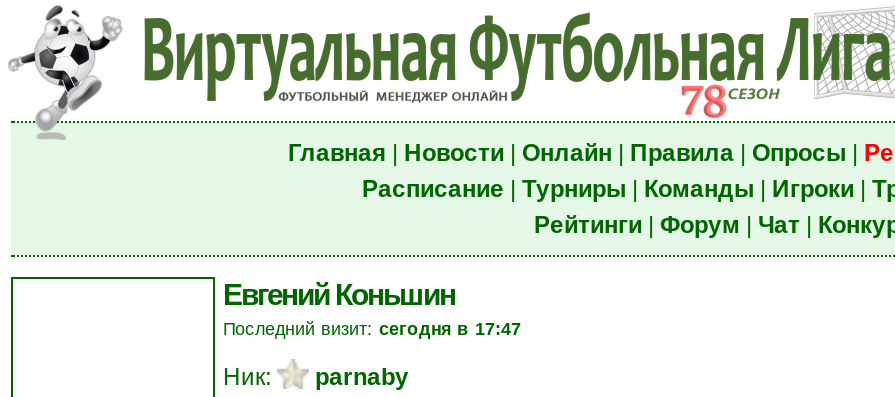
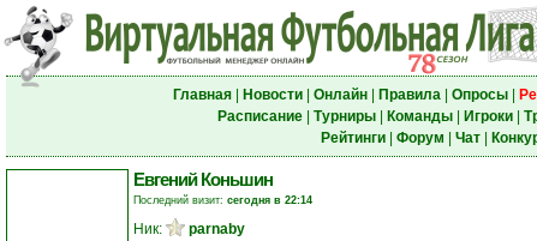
- Последний визит: сегодня в 17:47
+ Последний визит: сегодня в 22:14
